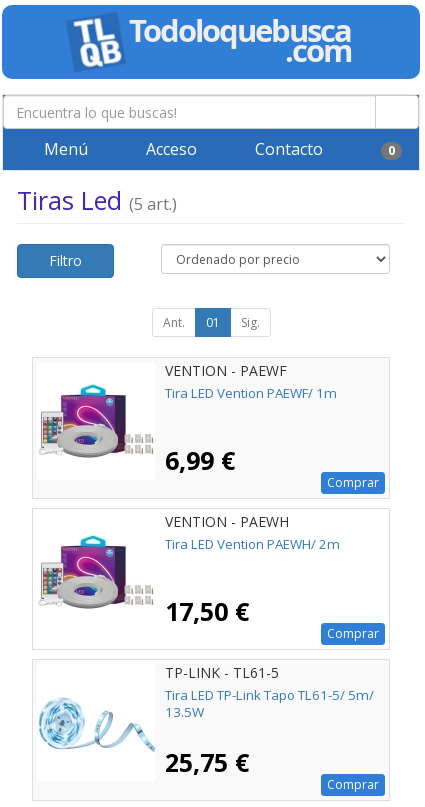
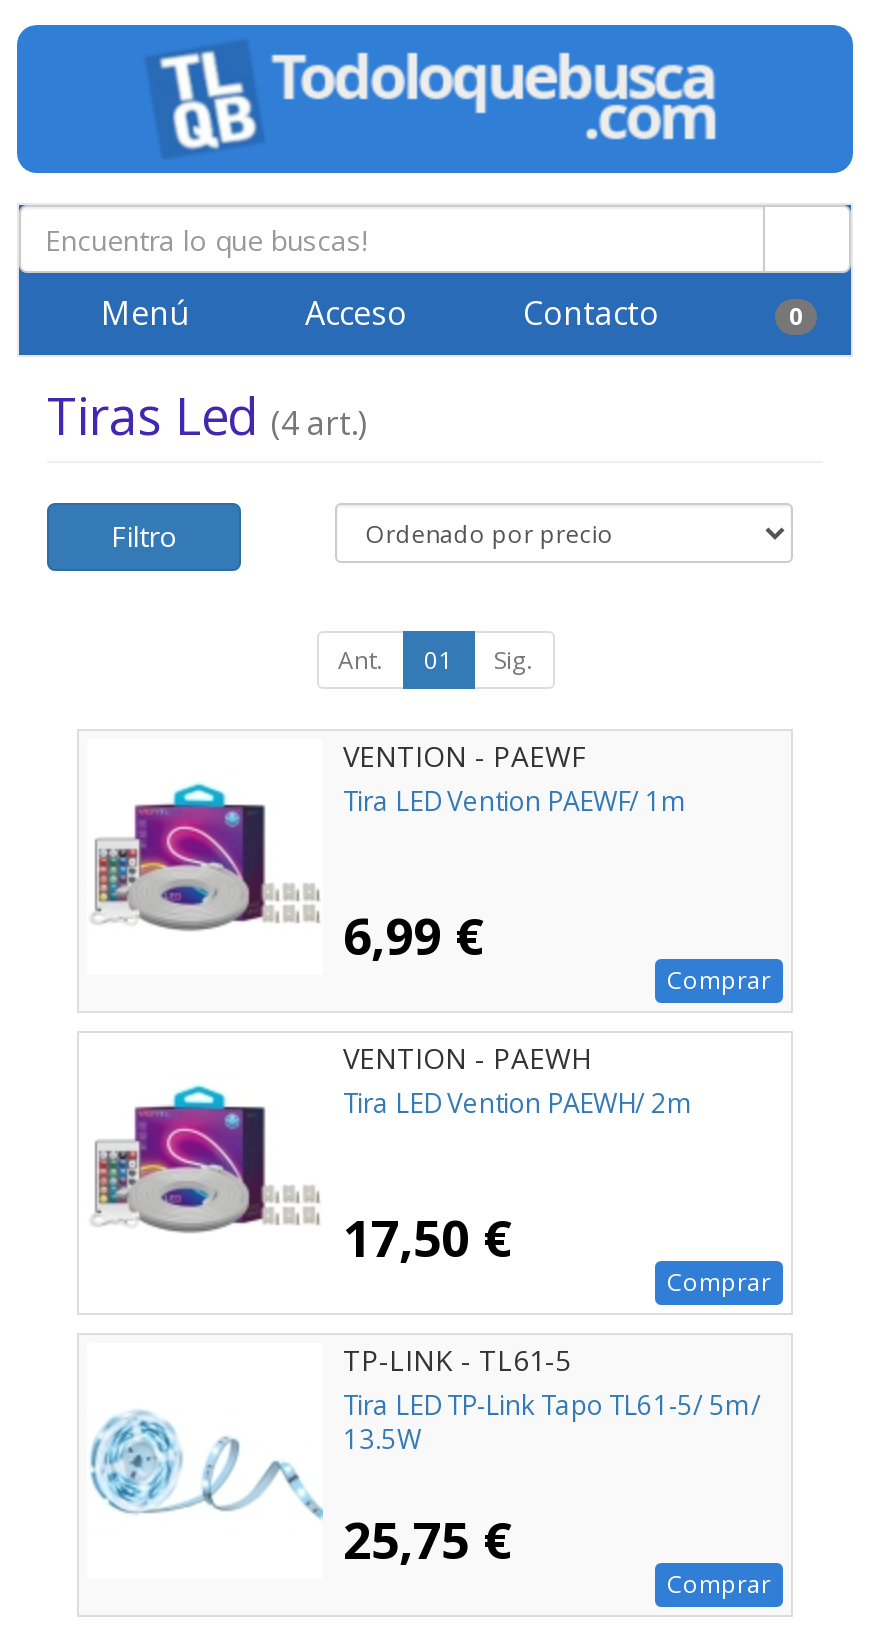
- Tiras Led (5 art.)
+ Tiras Led (4 art.)
